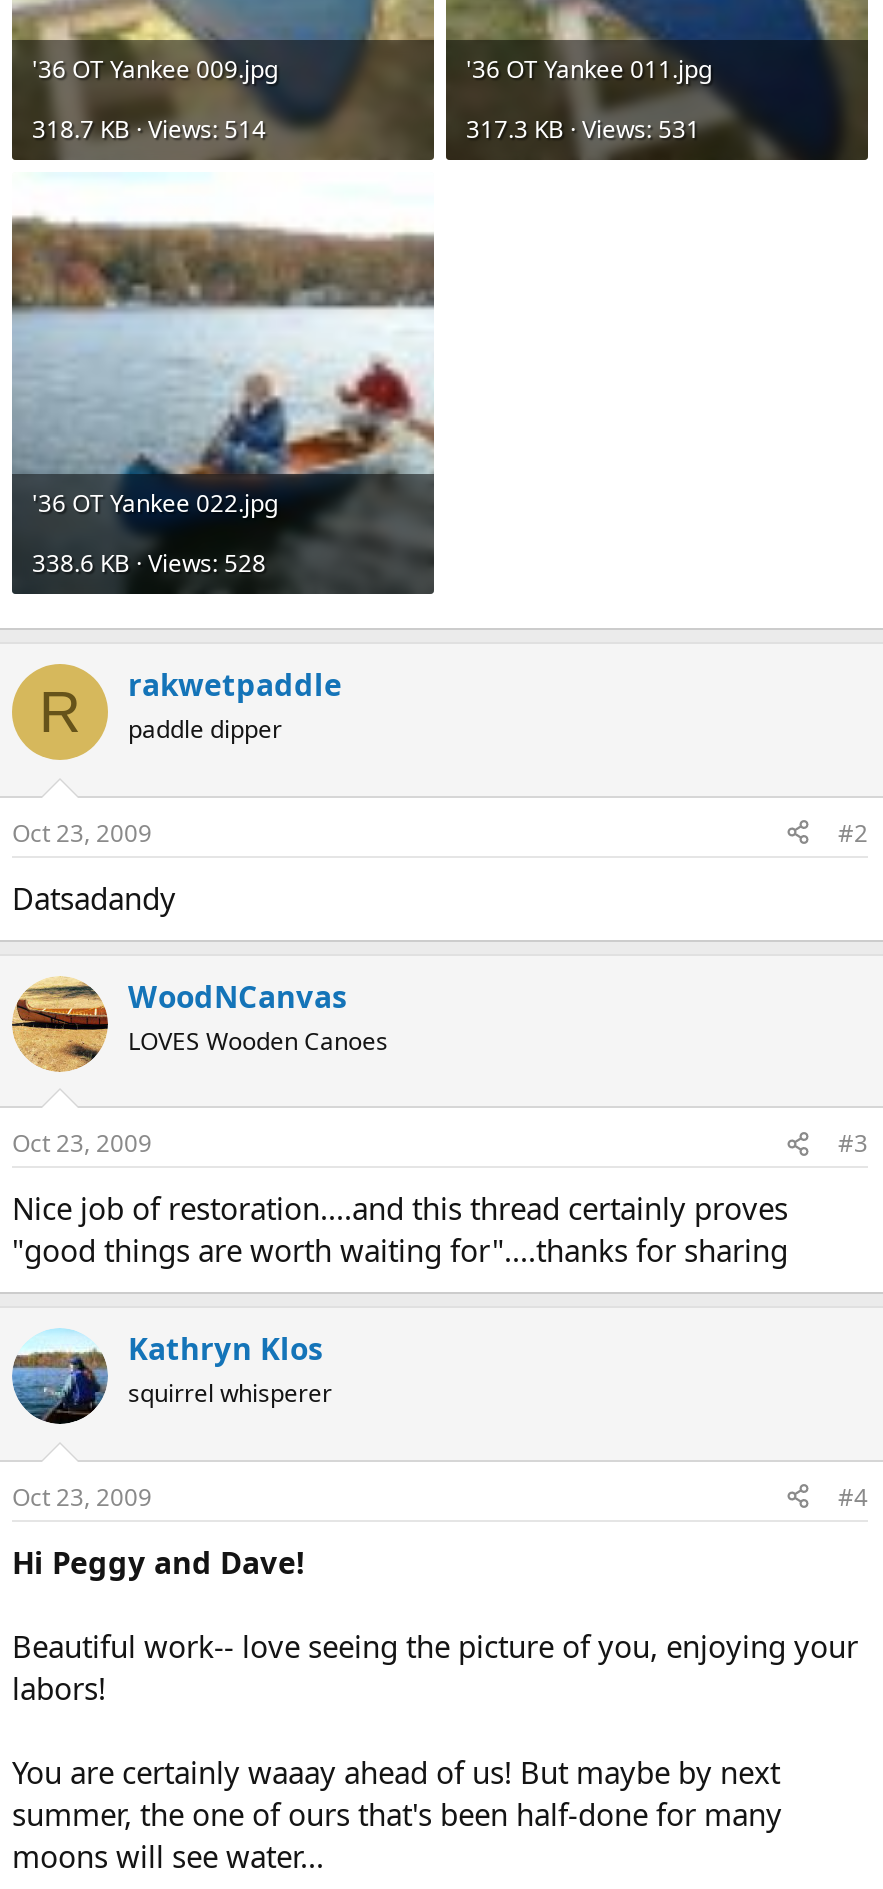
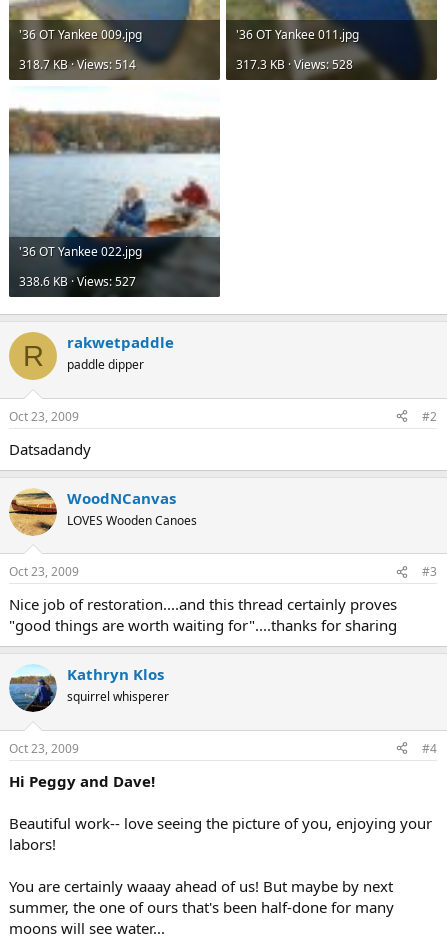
- 317.3 KB · Views: 531
+ 317.3 KB · Views: 528

- 338.6 KB · Views: 528
+ 338.6 KB · Views: 527
